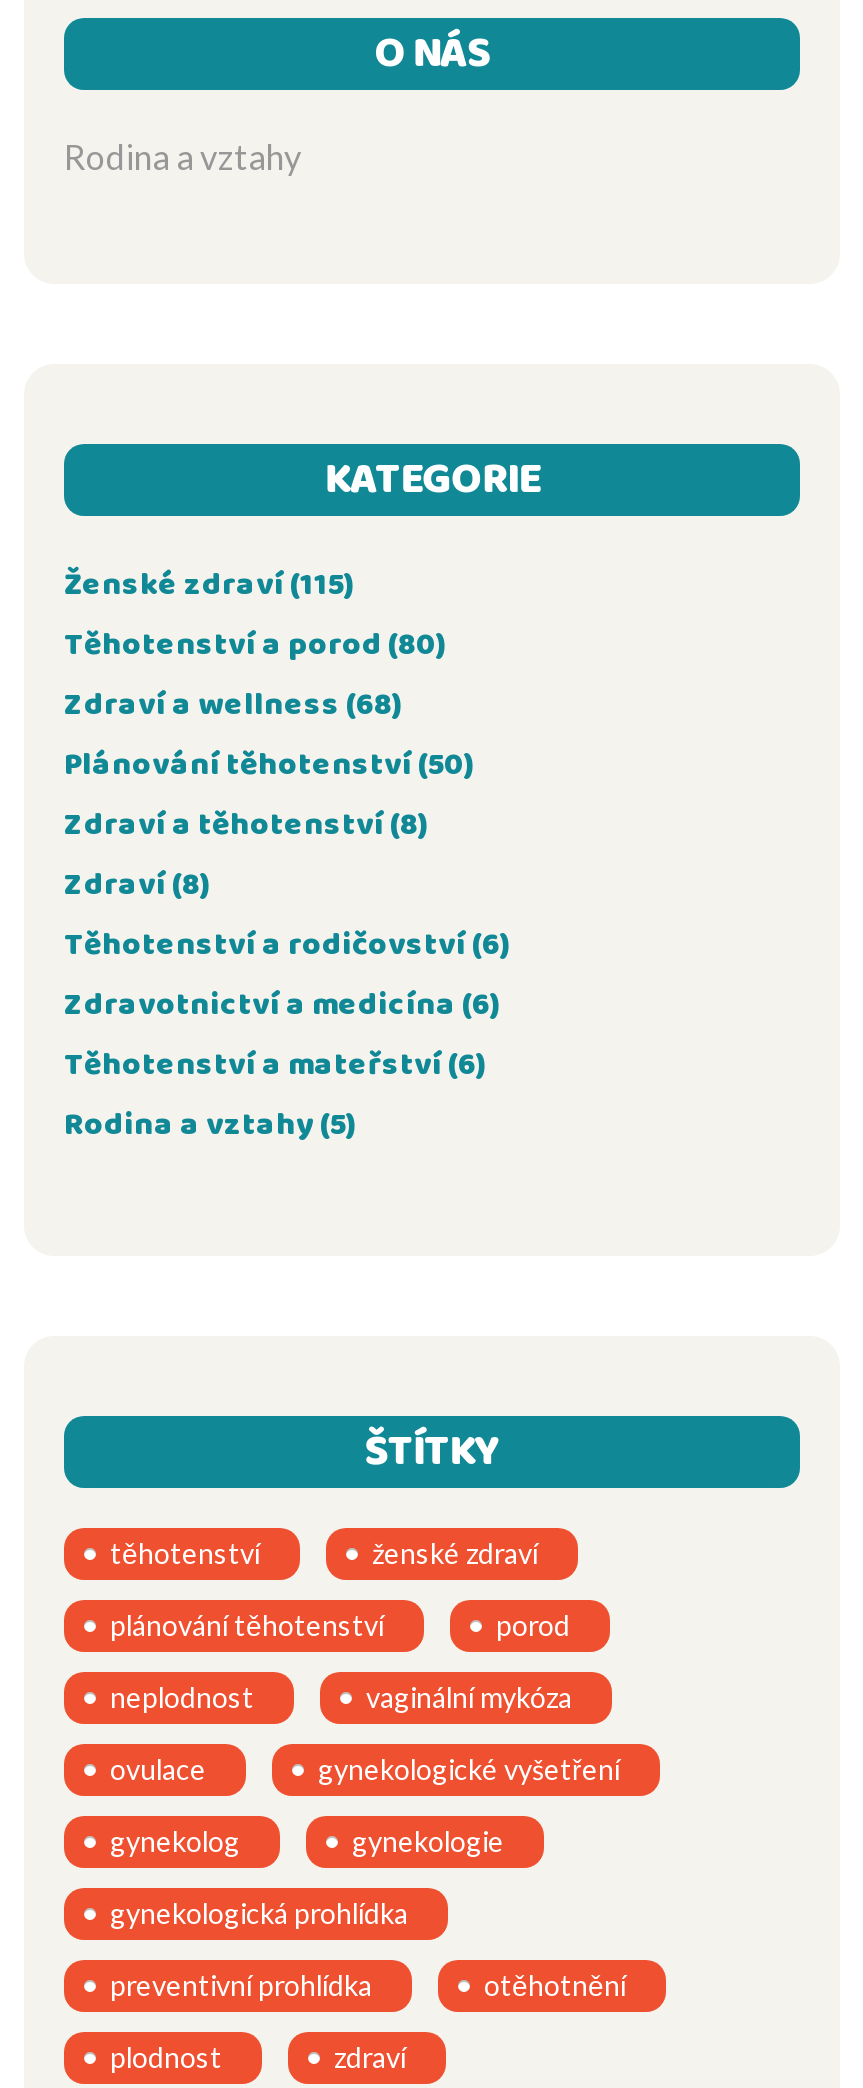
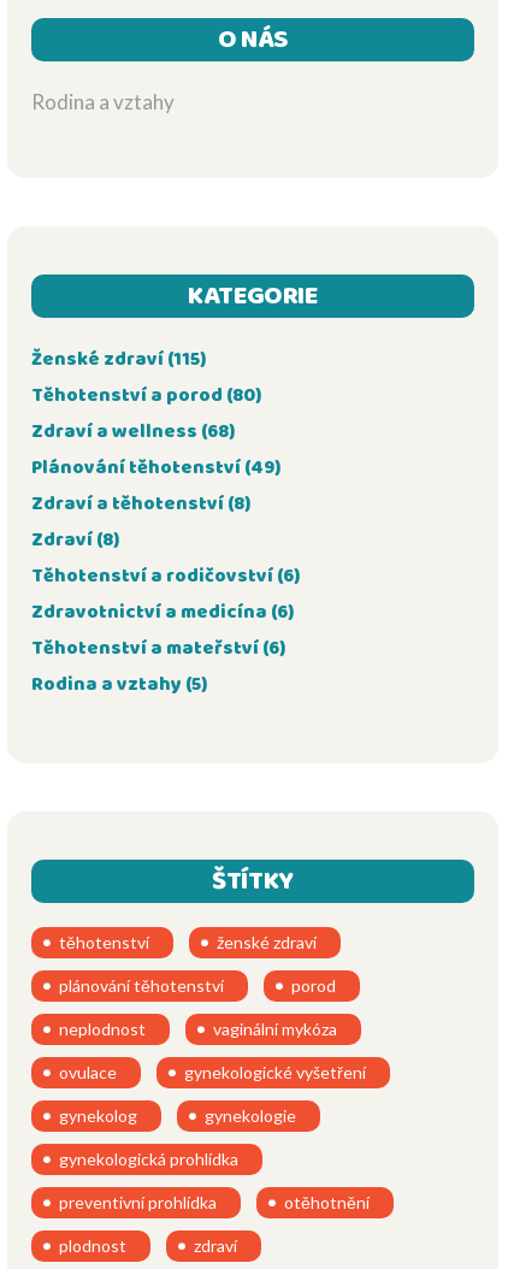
- Plánování těhotenství(50)
+ Plánování těhotenství(49)
